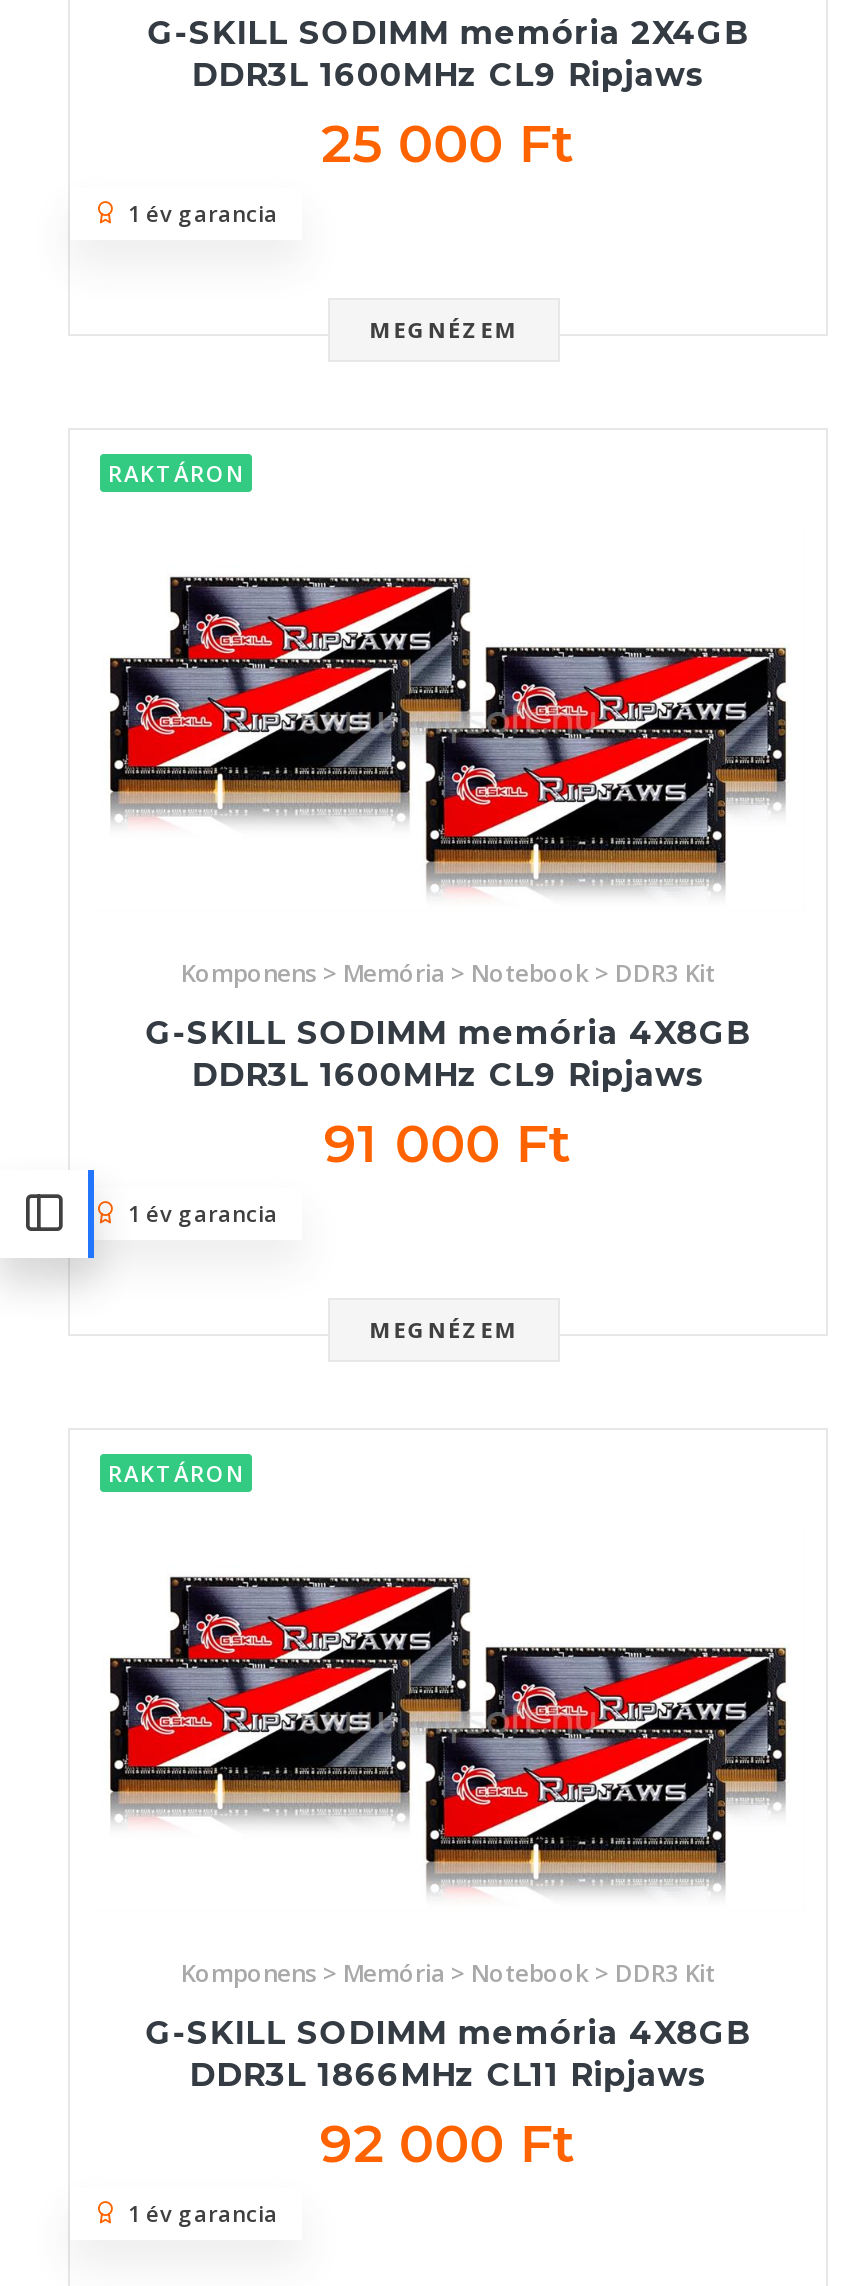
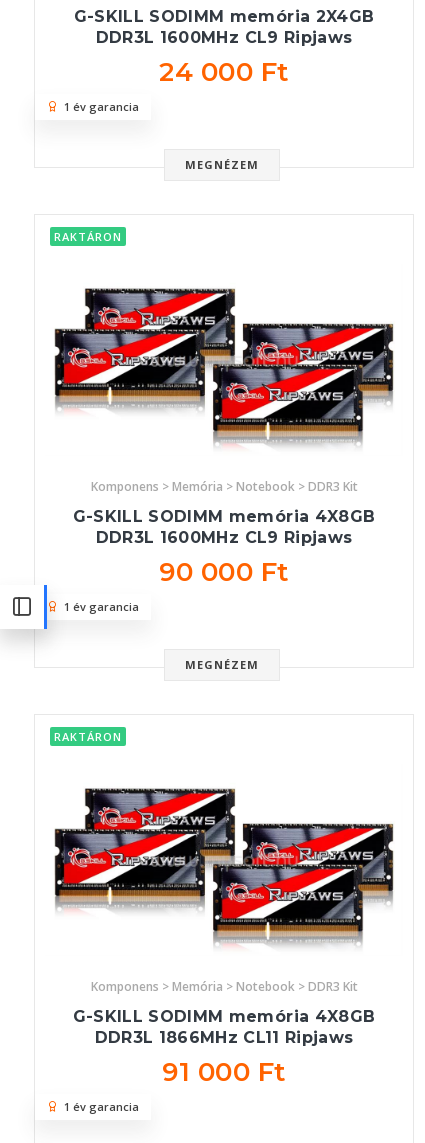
- 25 000 Ft
+ 24 000 Ft

- 91 000 Ft
+ 90 000 Ft

- 92 000 Ft
+ 91 000 Ft
